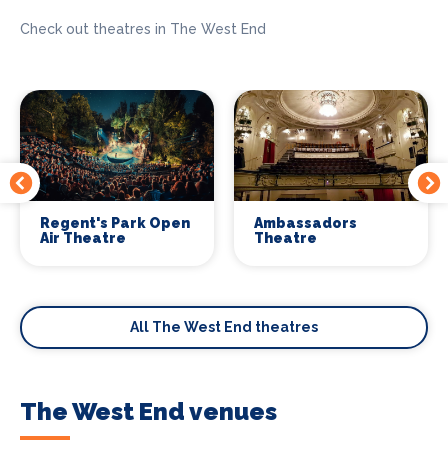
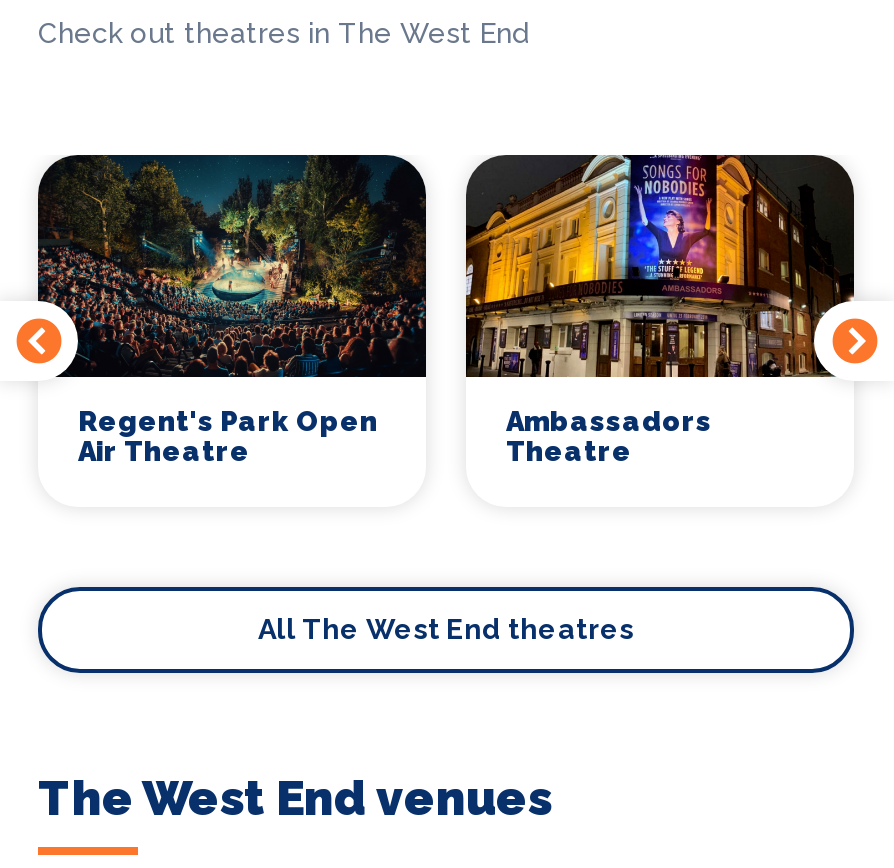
- [image]
+ [image]
